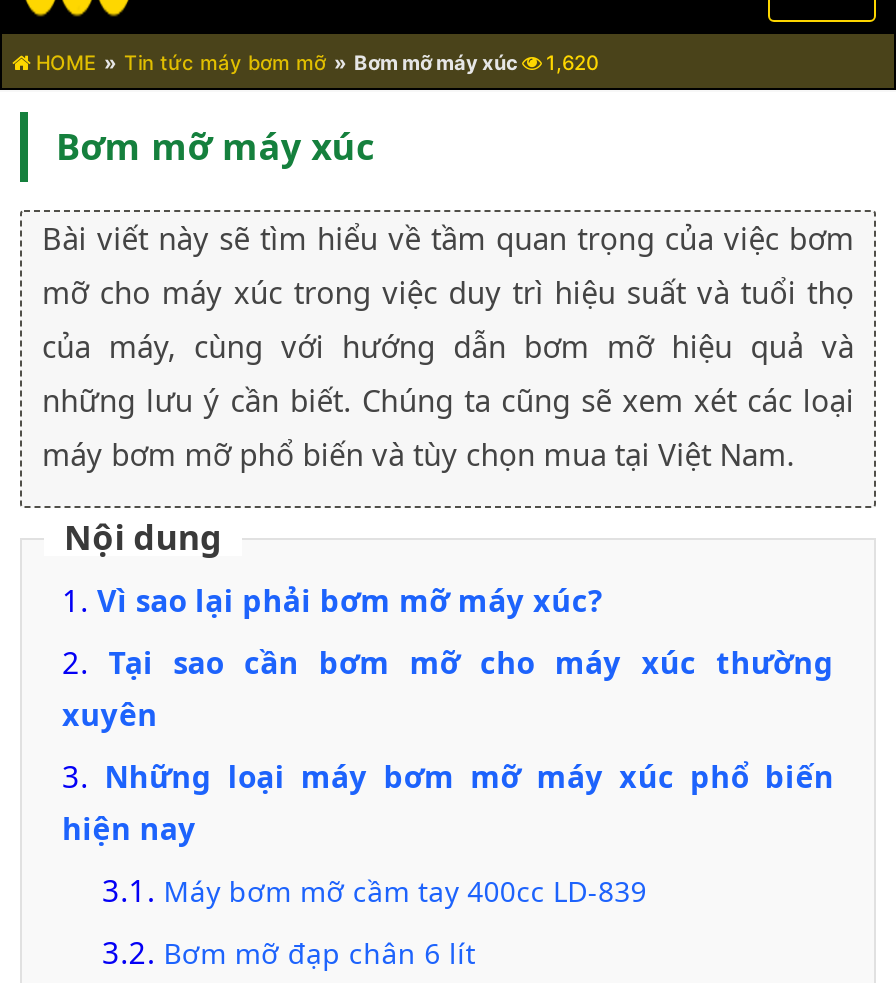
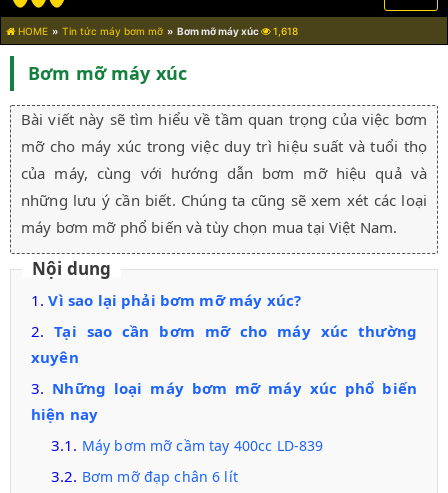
- HOME Tin tức máy bơm mỡ Bơm mỡ máy xúc 1,620
+ HOME Tin tức máy bơm mỡ Bơm mỡ máy xúc 1,618
